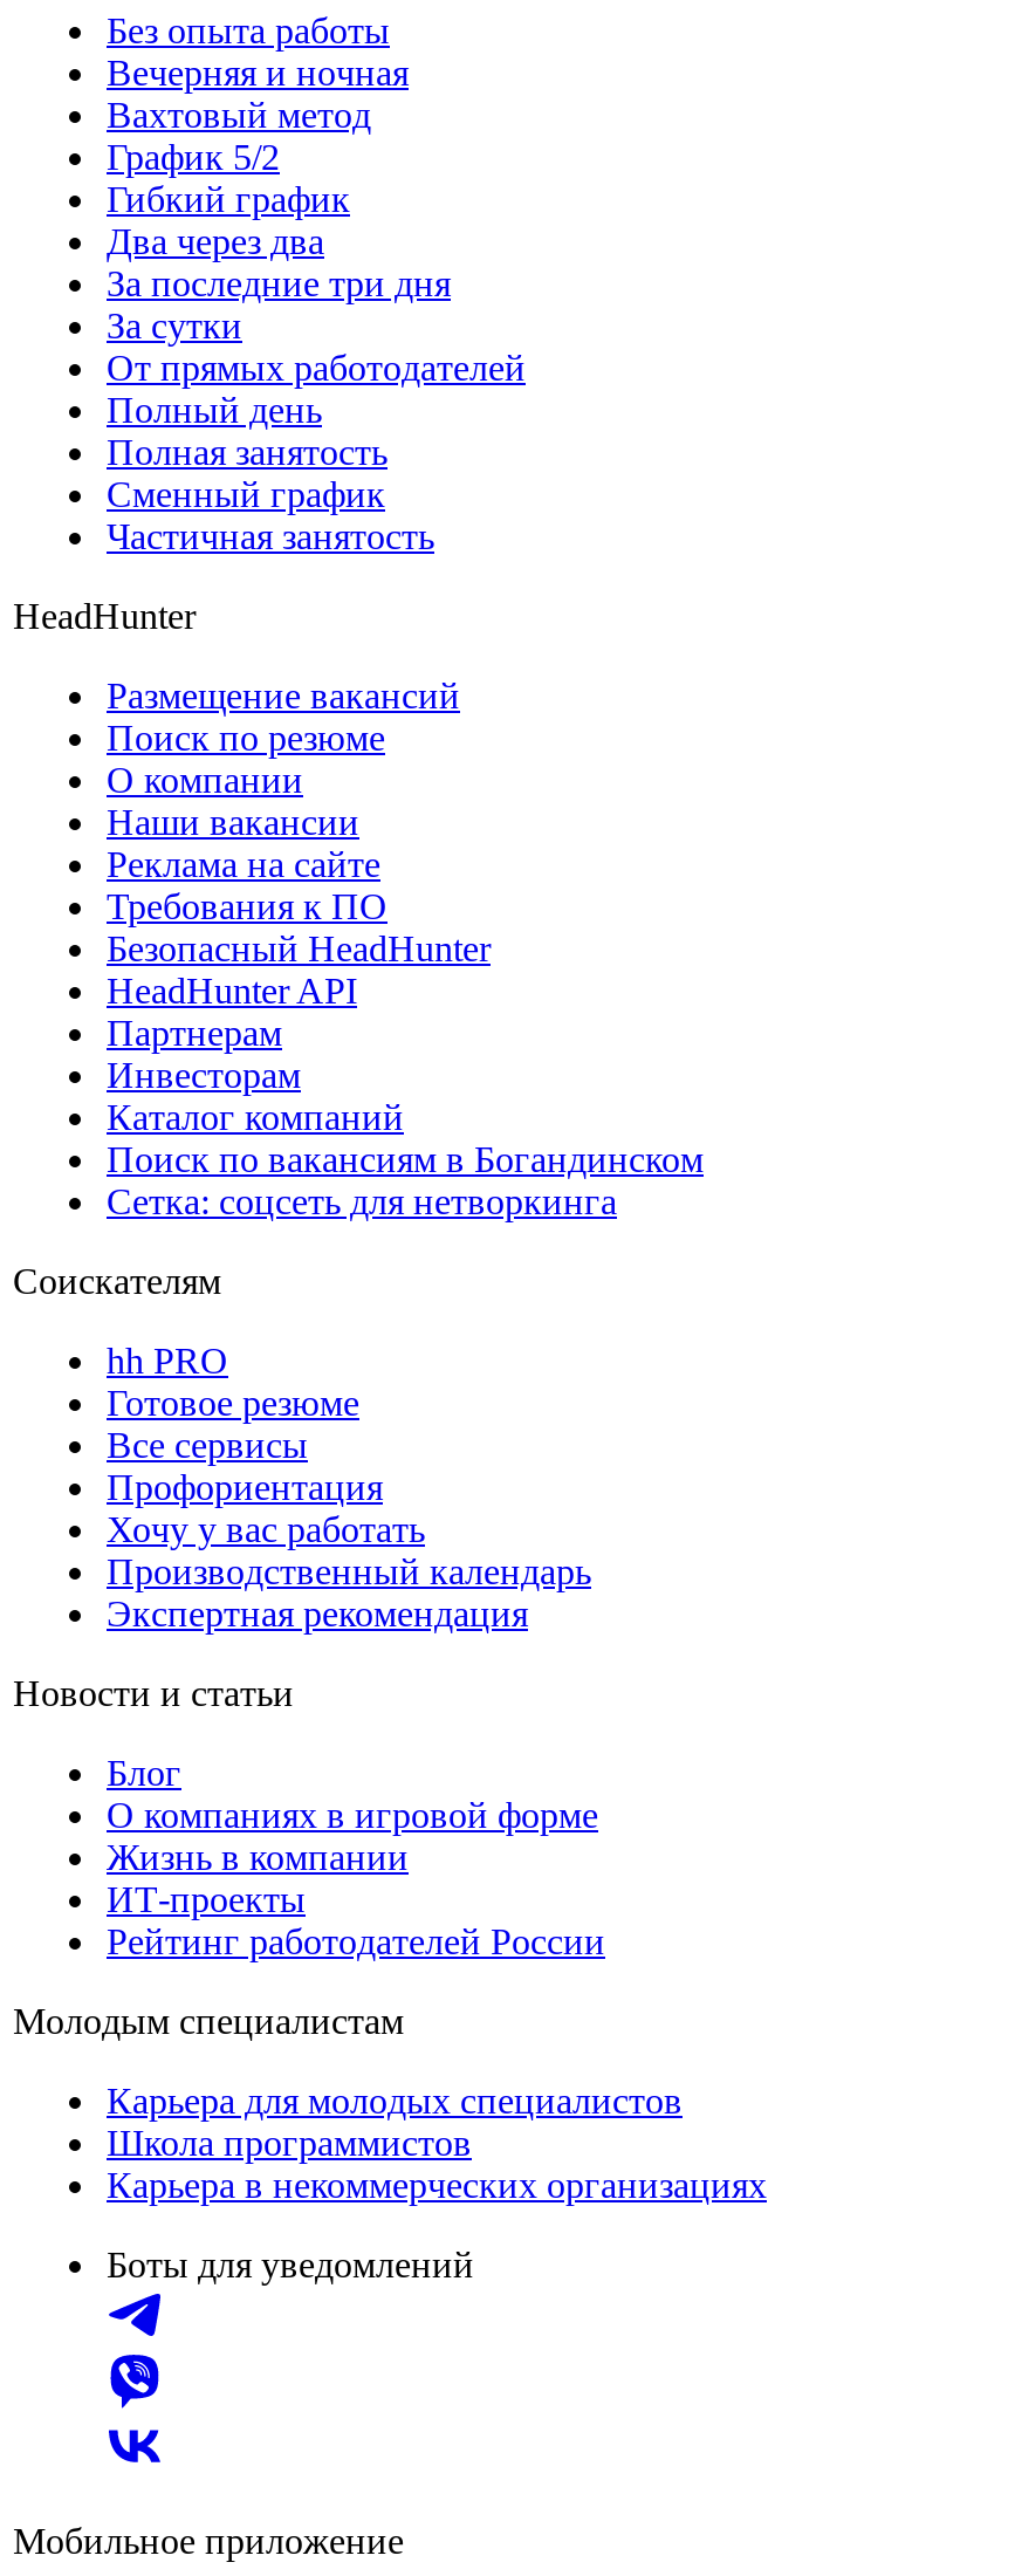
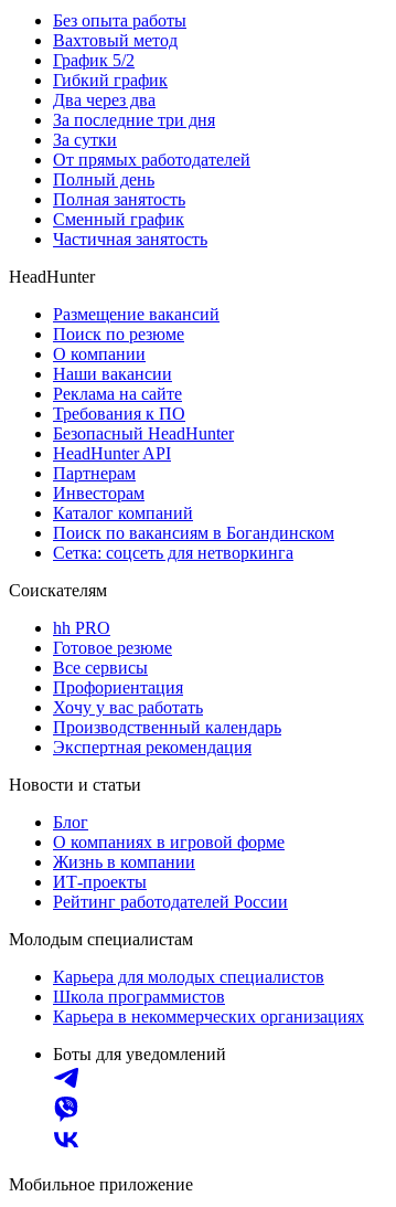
- Вечерняя и ночная
